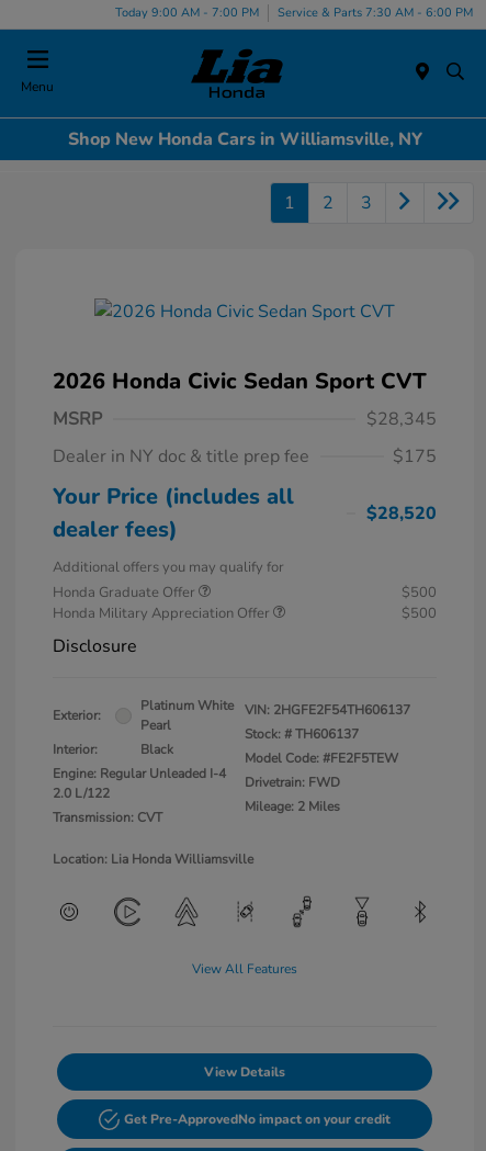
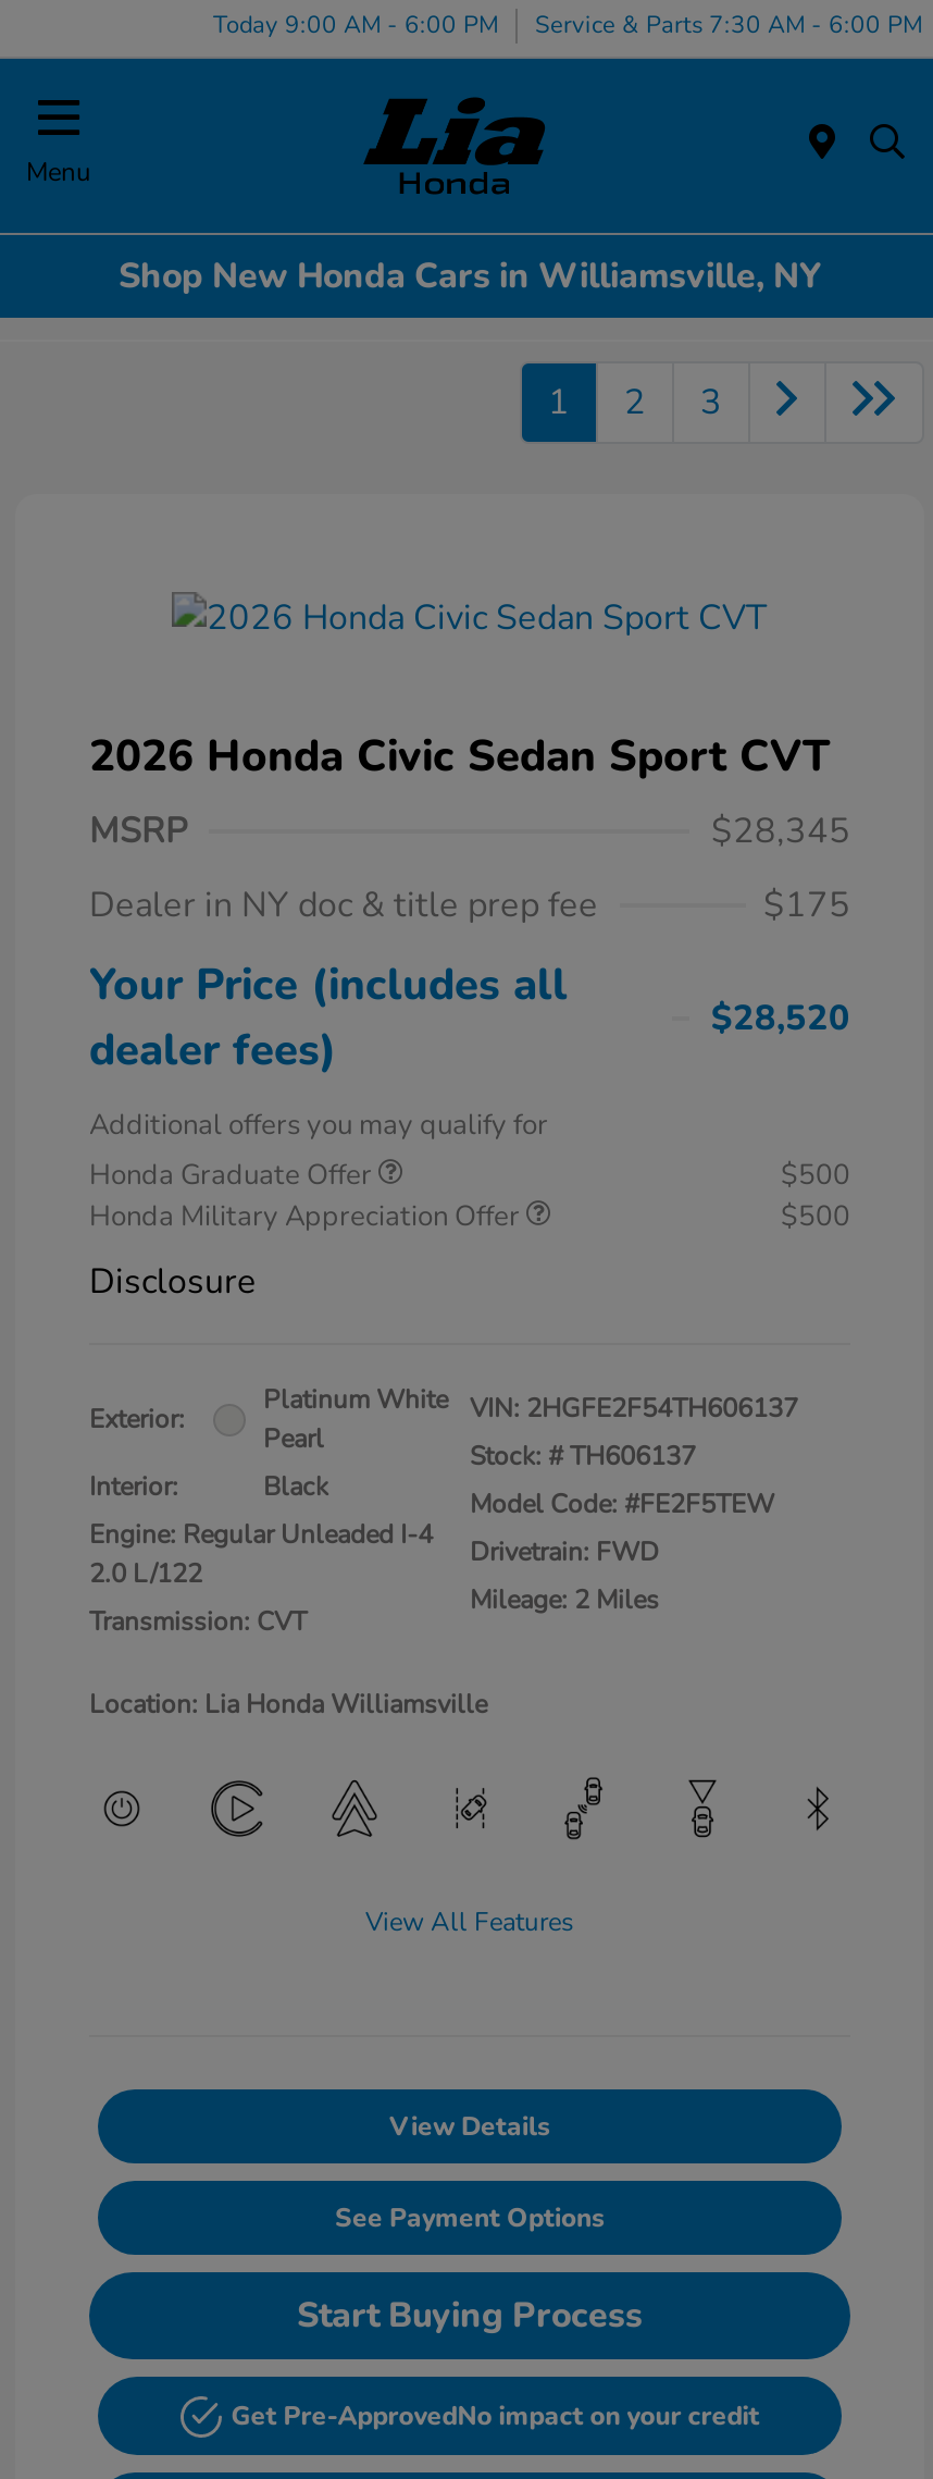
- Today 9:00 AM - 7:00 PM Service & Parts 7:30 AM - 6:00 PM
+ Today 9:00 AM - 6:00 PM Service & Parts 7:30 AM - 6:00 PM

+ See Payment Options
+ Start Buying Process
